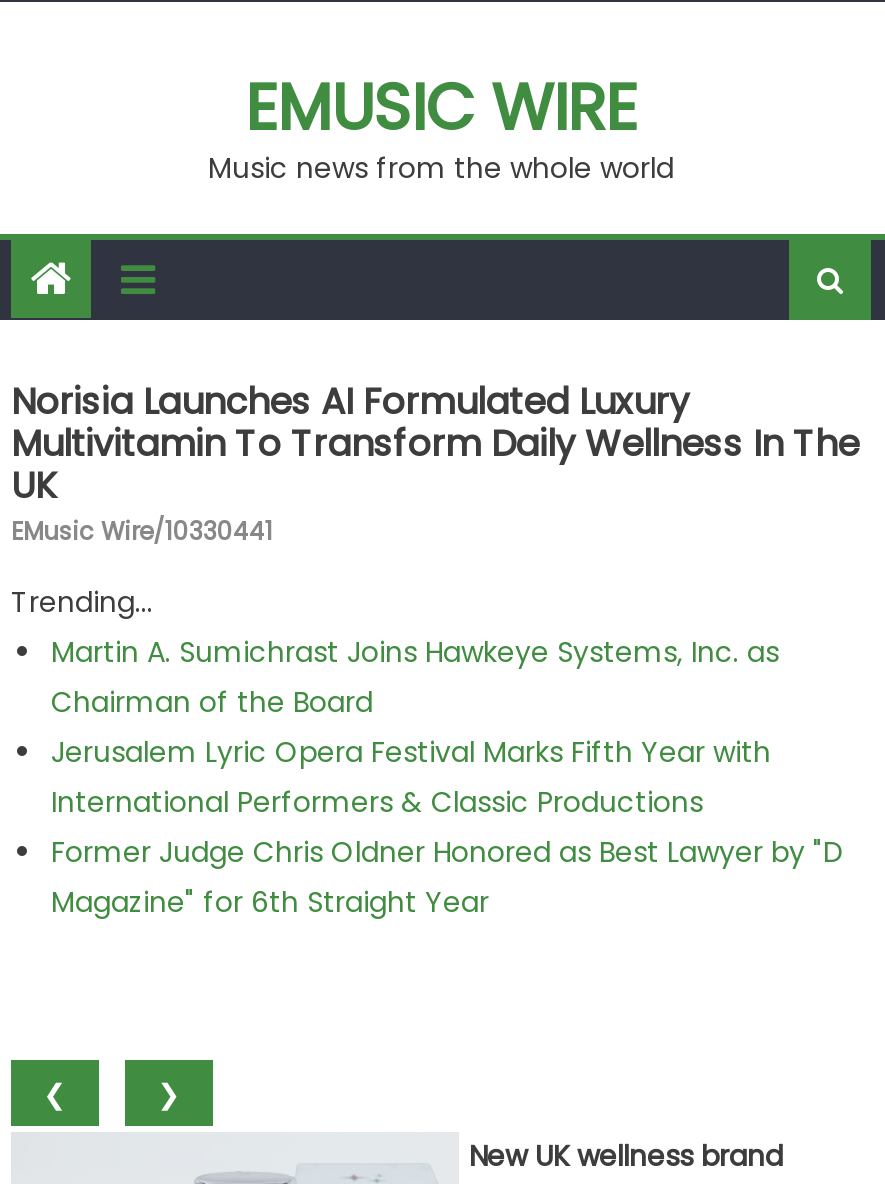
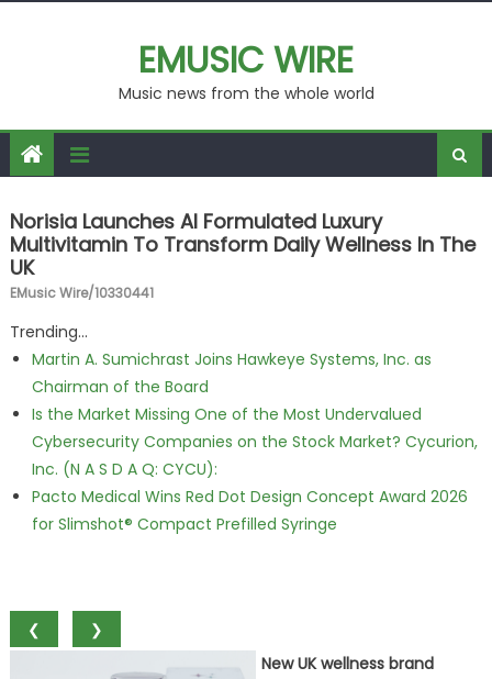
- Jerusalem Lyric Opera Festival Marks Fifth Year with
- International Performers & Classic Productions
- Former Judge Chris Oldner Honored as Best Lawyer by "D
- Magazine" for 6th Straight Year
+ Is the Market Missing One of the Most Undervalued
+ Cybersecurity Companies on the Stock Market? Cycurion,
+ Inc. (N A S D A Q: CYCU):
+ Pacto Medical Wins Red Dot Design Concept Award 2026
+ for Slimshot® Compact Prefilled Syringe
